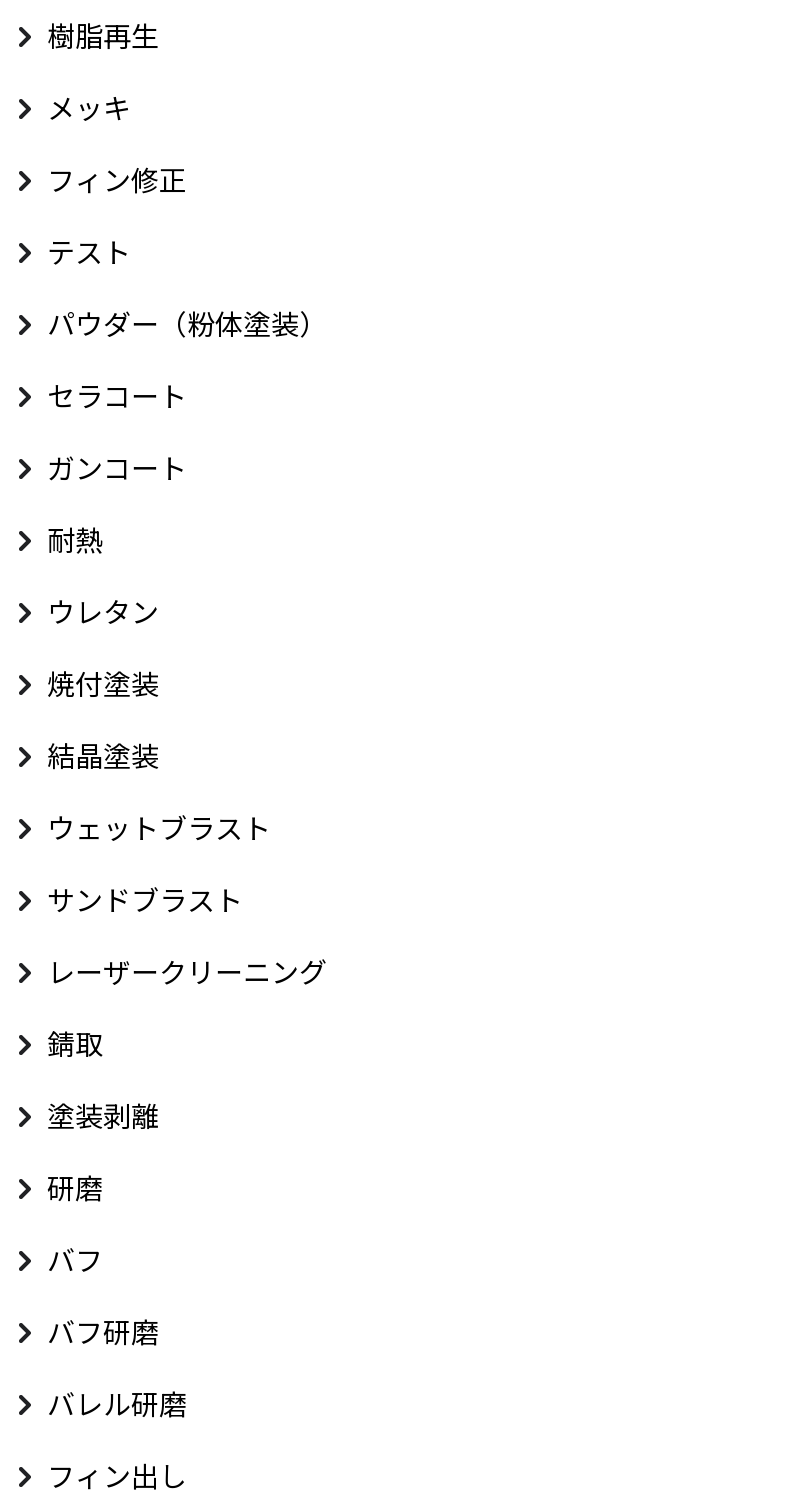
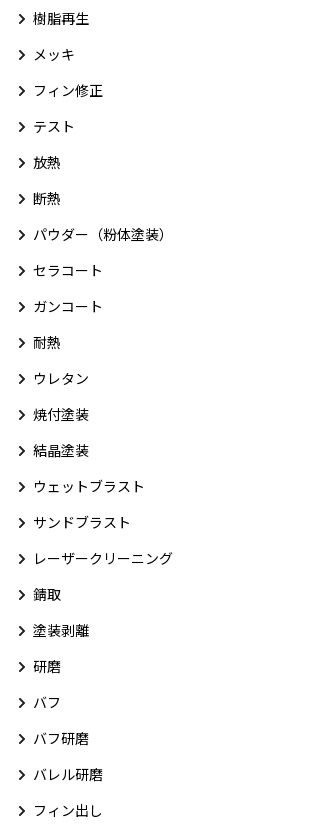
+ 放熱
+ 断熱
